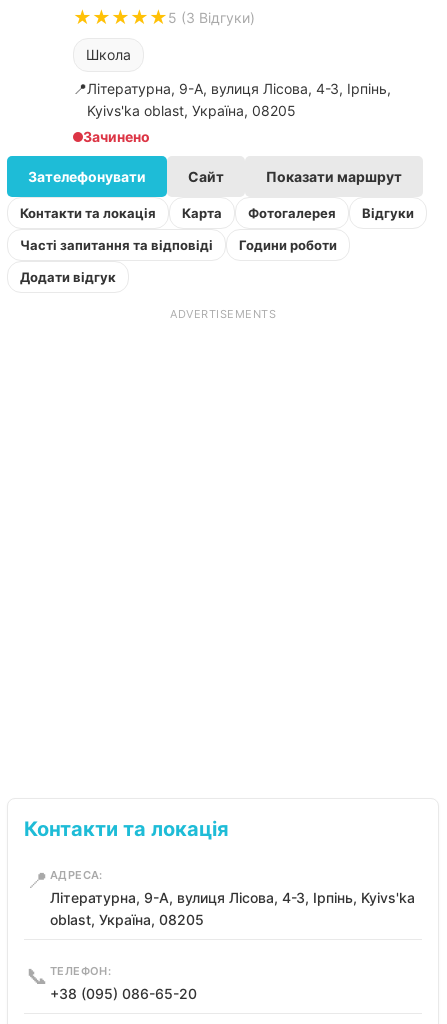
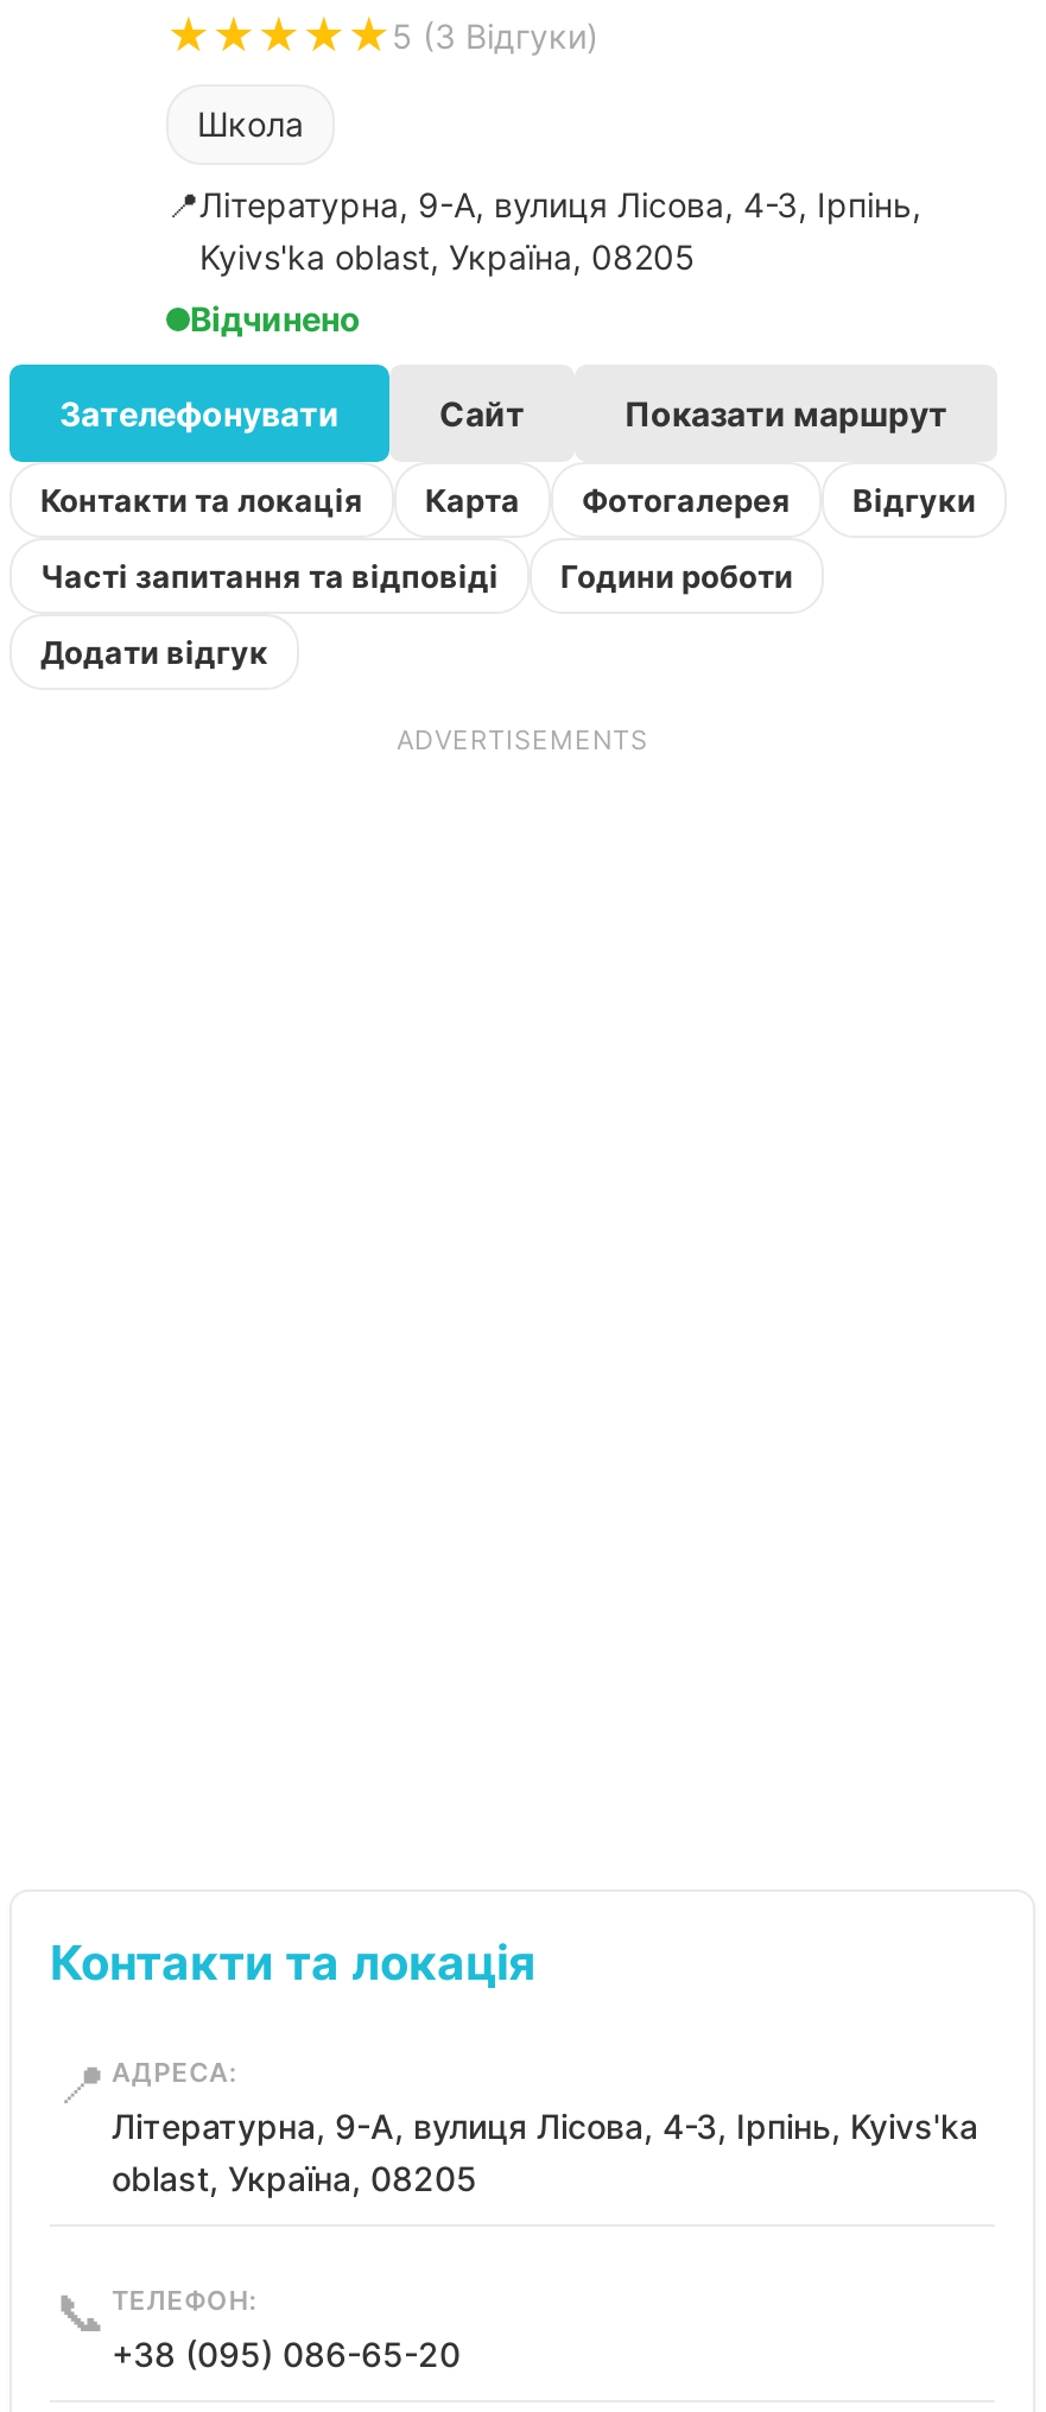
- Зачинено
+ Відчинено
